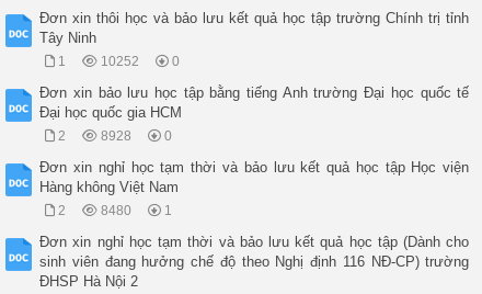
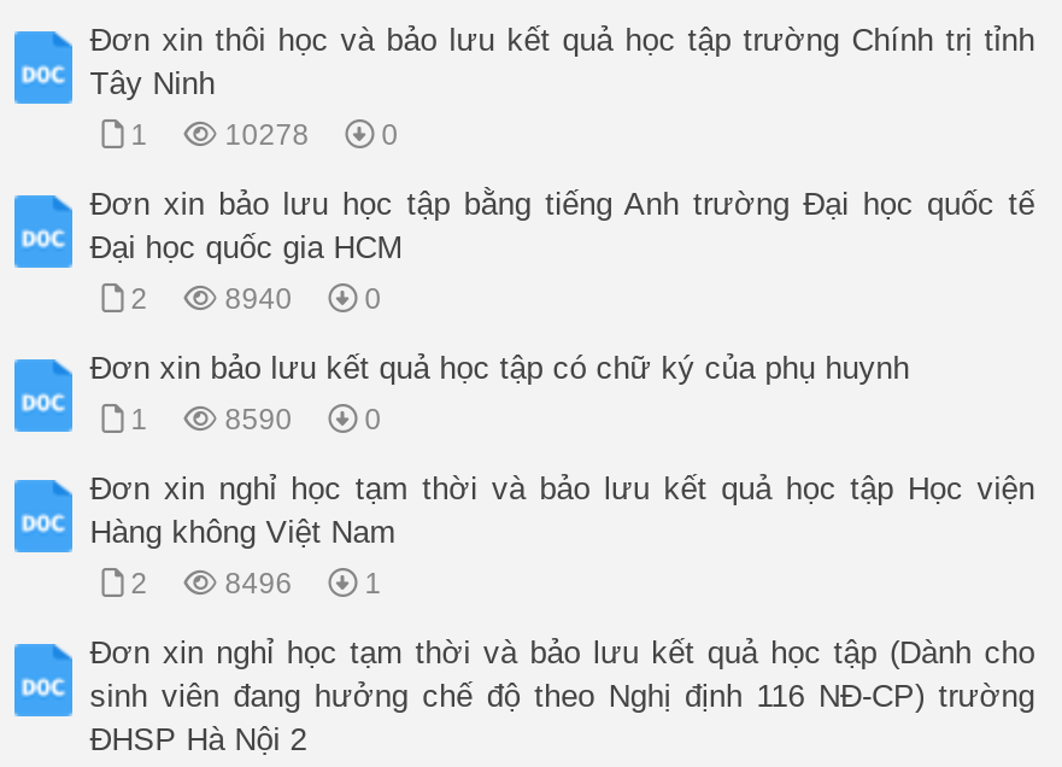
- 10252
+ 10278

- 8928
+ 8940
+ 0
+ Đơn xin bảo lưu kết quả học tập có chữ ký của phụ huynh
+ 1
+ 8590

- 8480
+ 8496
